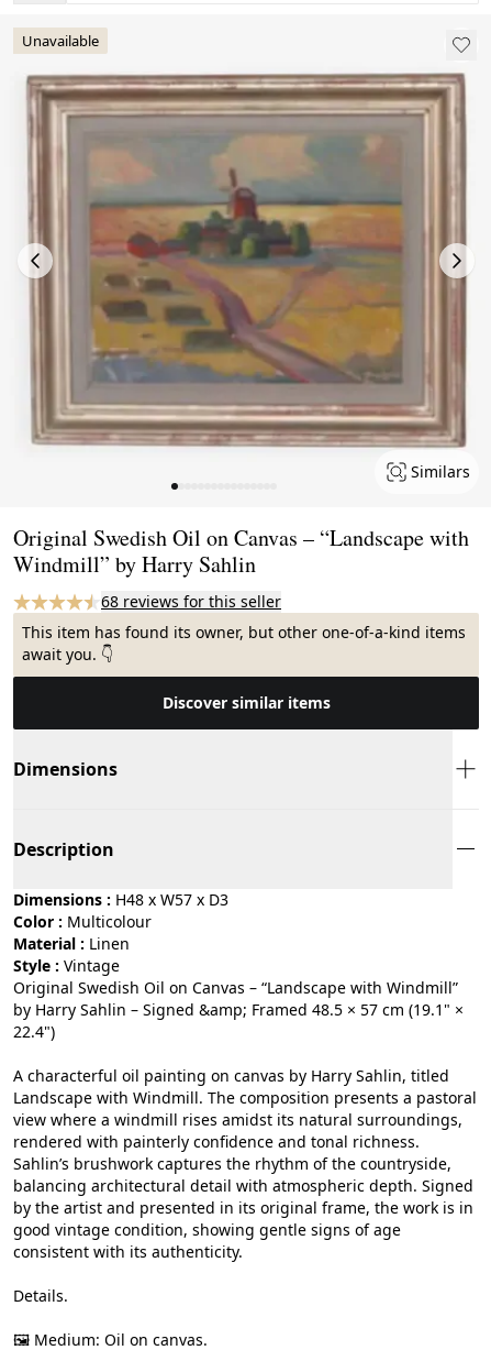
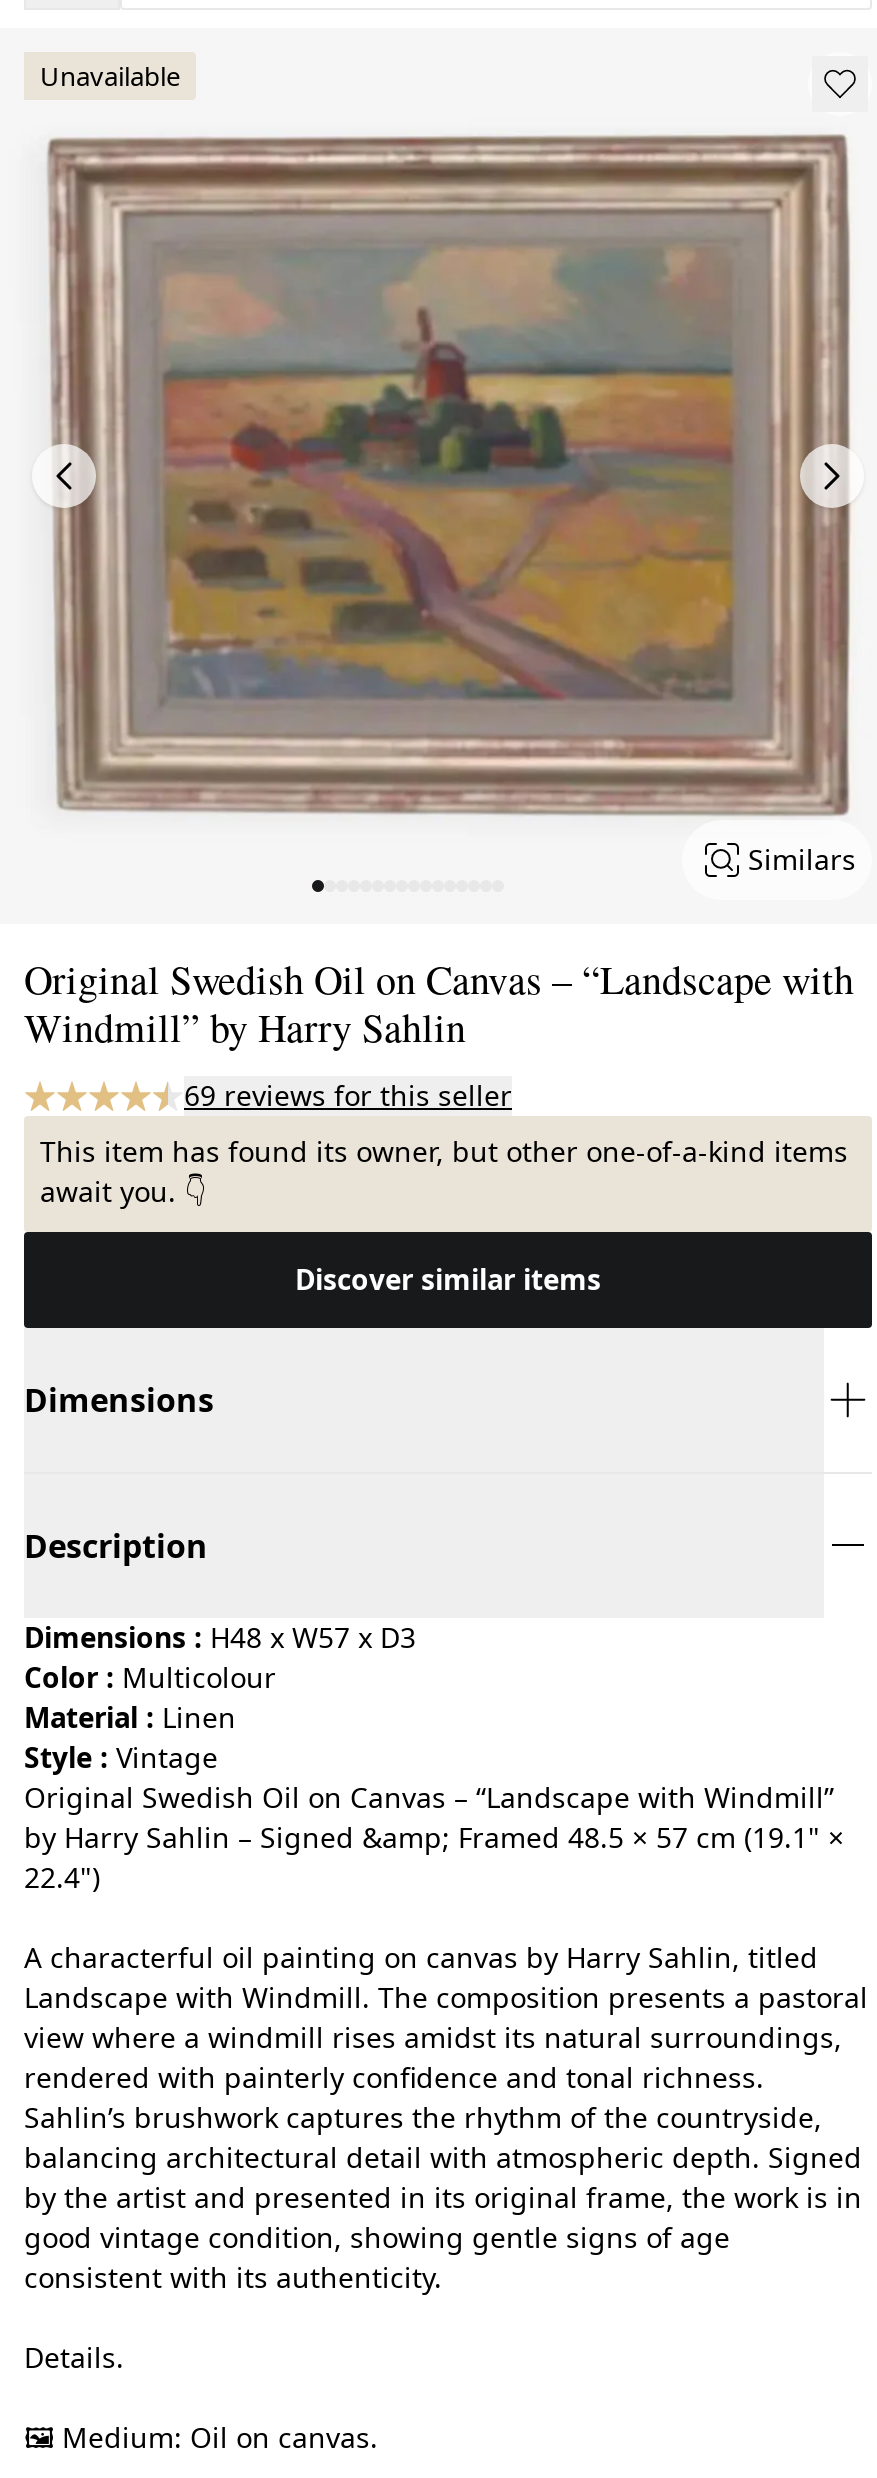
- 68 reviews for this seller
+ 69 reviews for this seller
